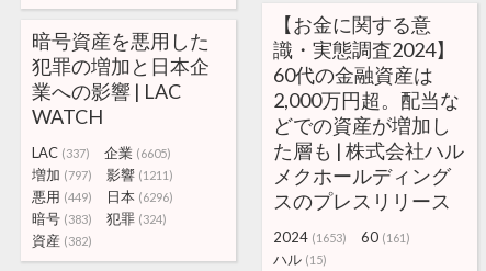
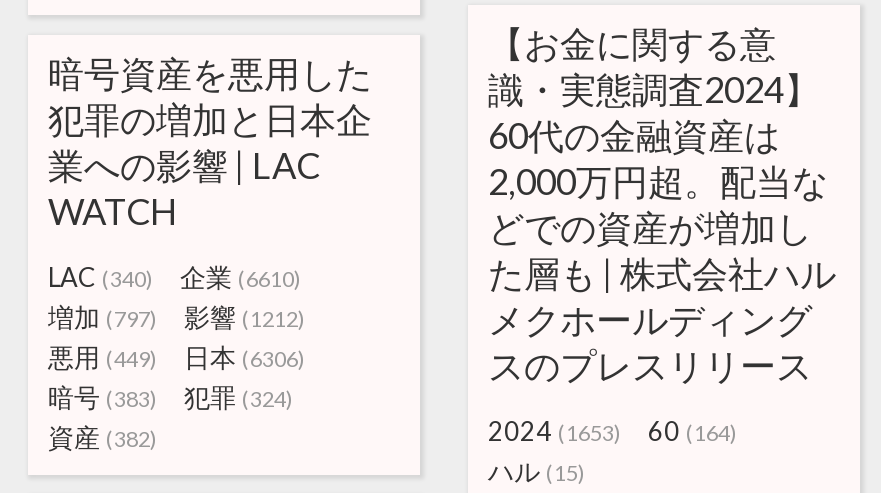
- LAC (337)
+ LAC (340)

- 企業 (6605)
+ 企業 (6610)

- 増加 (797) 影響 (1211)
+ 増加 (797) 影響 (1212)

- 悪用 (449) 日本 (6296)
+ 悪用 (449) 日本 (6306)

- 2024 (1653) 60 (161)
+ 2024 (1653) 60 (164)
